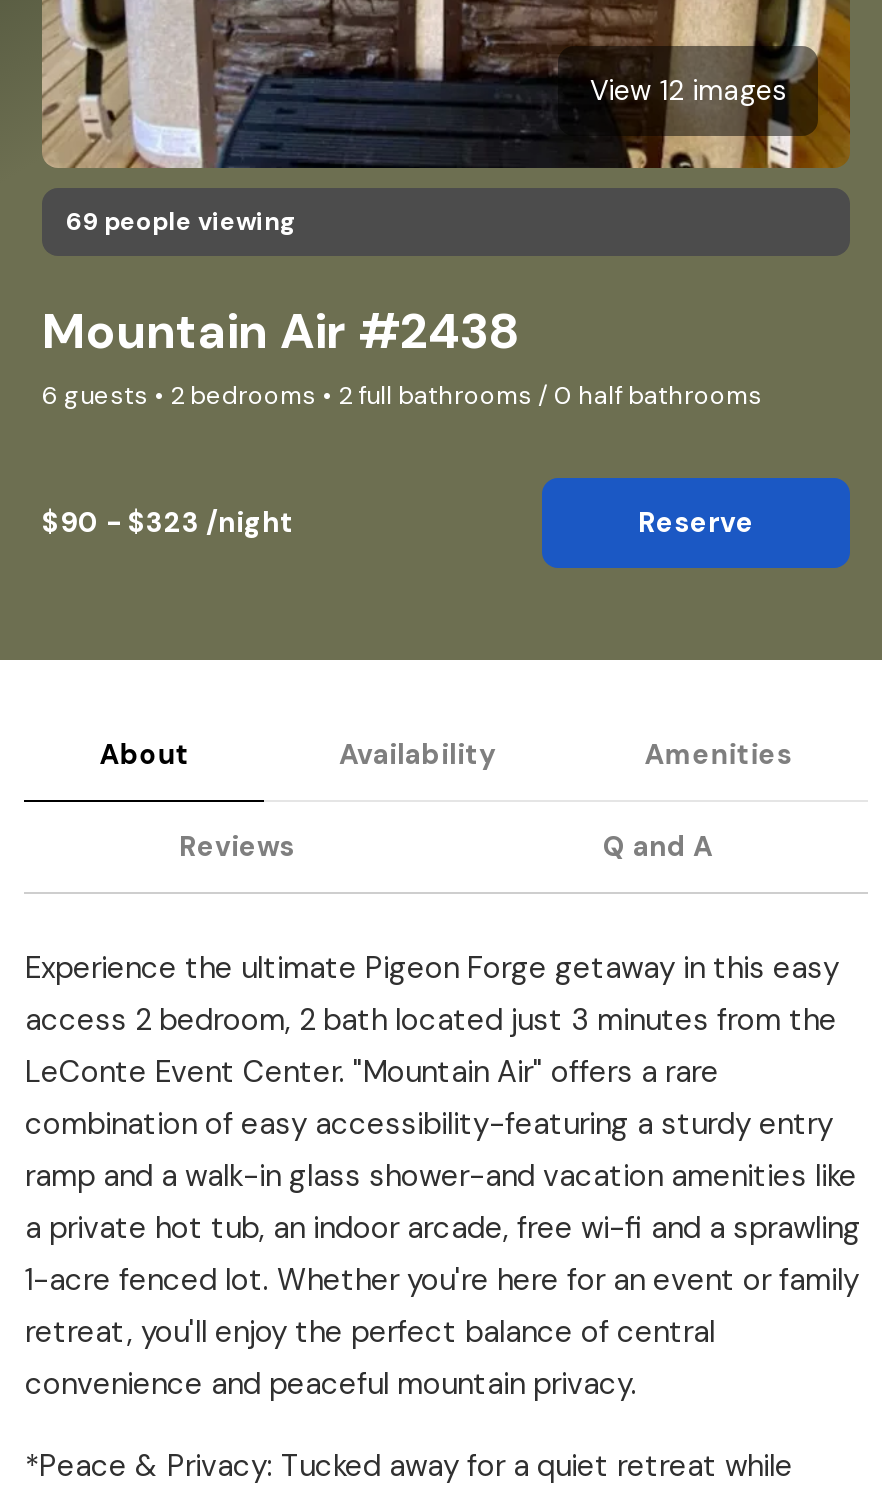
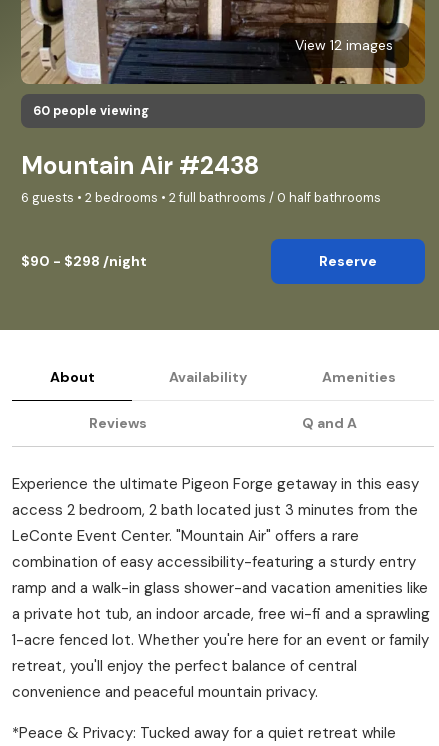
- 69 people viewing
+ 60 people viewing

- $90 - $323 /night
+ $90 - $298 /night
